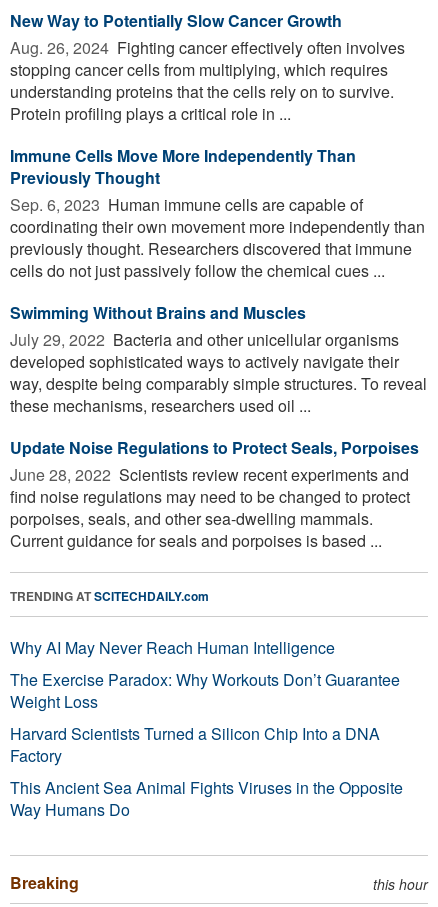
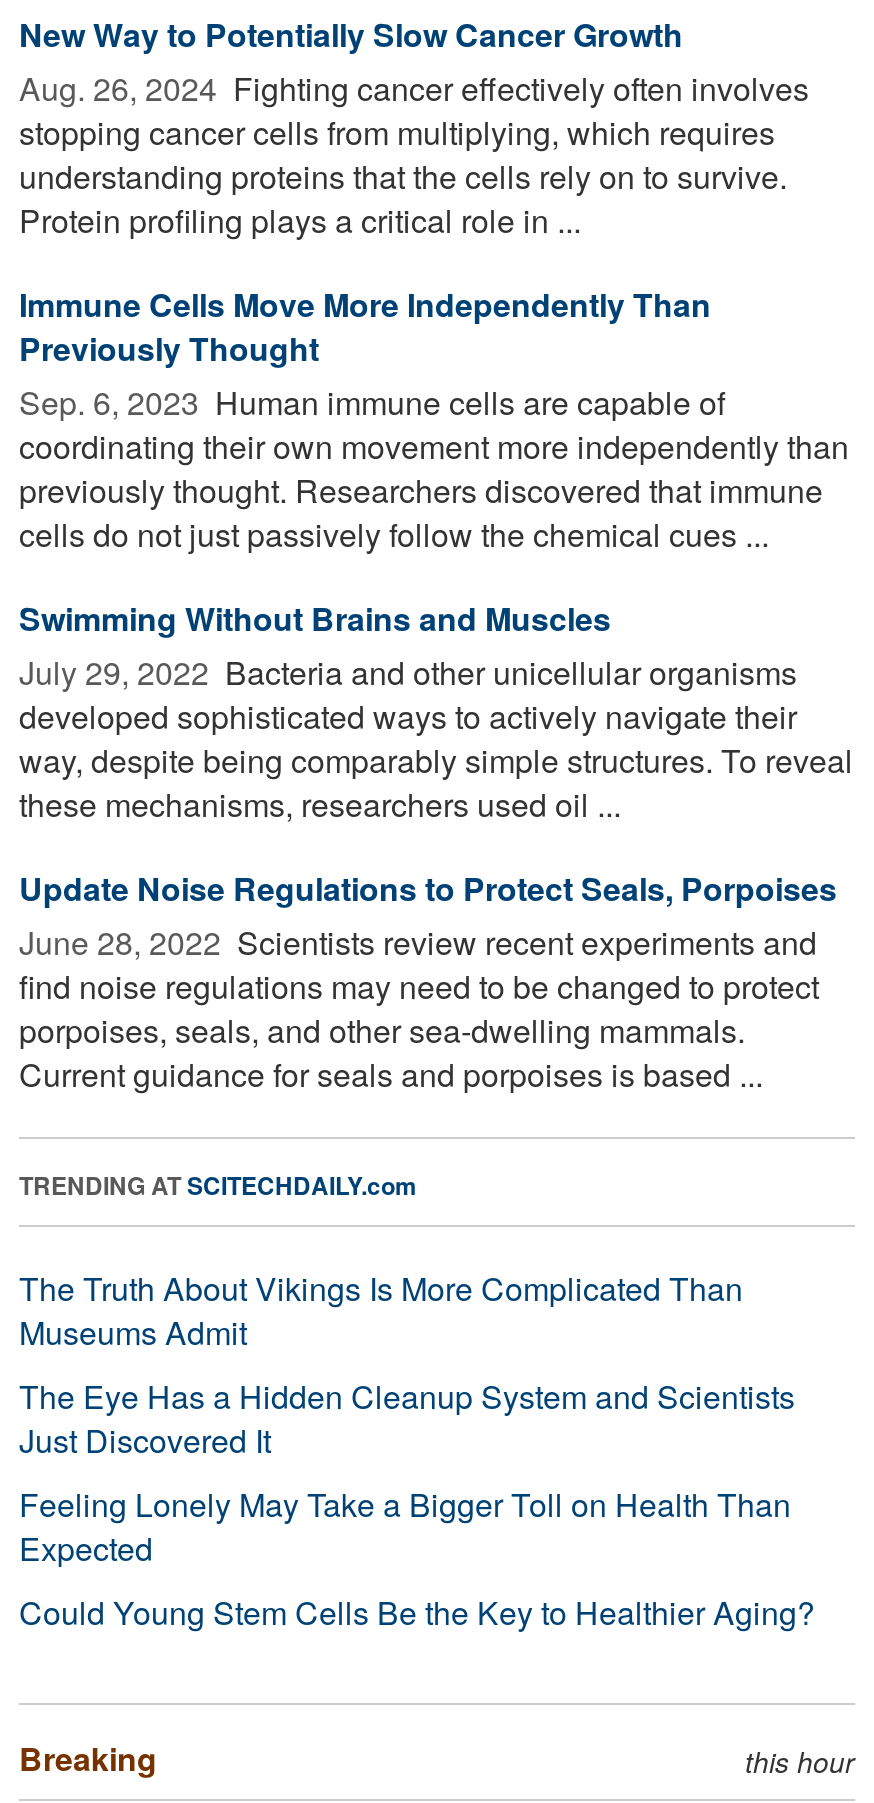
- Why AI May Never Reach Human Intelligence
- The Exercise Paradox: Why Workouts Don’t Guarantee
- Weight Loss
- Harvard Scientists Turned a Silicon Chip Into a DNA
- Factory
- This Ancient Sea Animal Fights Viruses in the Opposite
- Way Humans Do
+ The Truth About Vikings Is More Complicated Than
+ Museums Admit
+ The Eye Has a Hidden Cleanup System and Scientists
+ Just Discovered It
+ Feeling Lonely May Take a Bigger Toll on Health Than
+ Expected
+ Could Young Stem Cells Be the Key to Healthier Aging?
